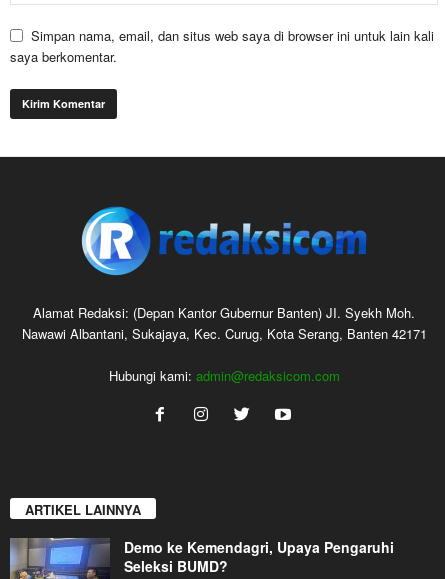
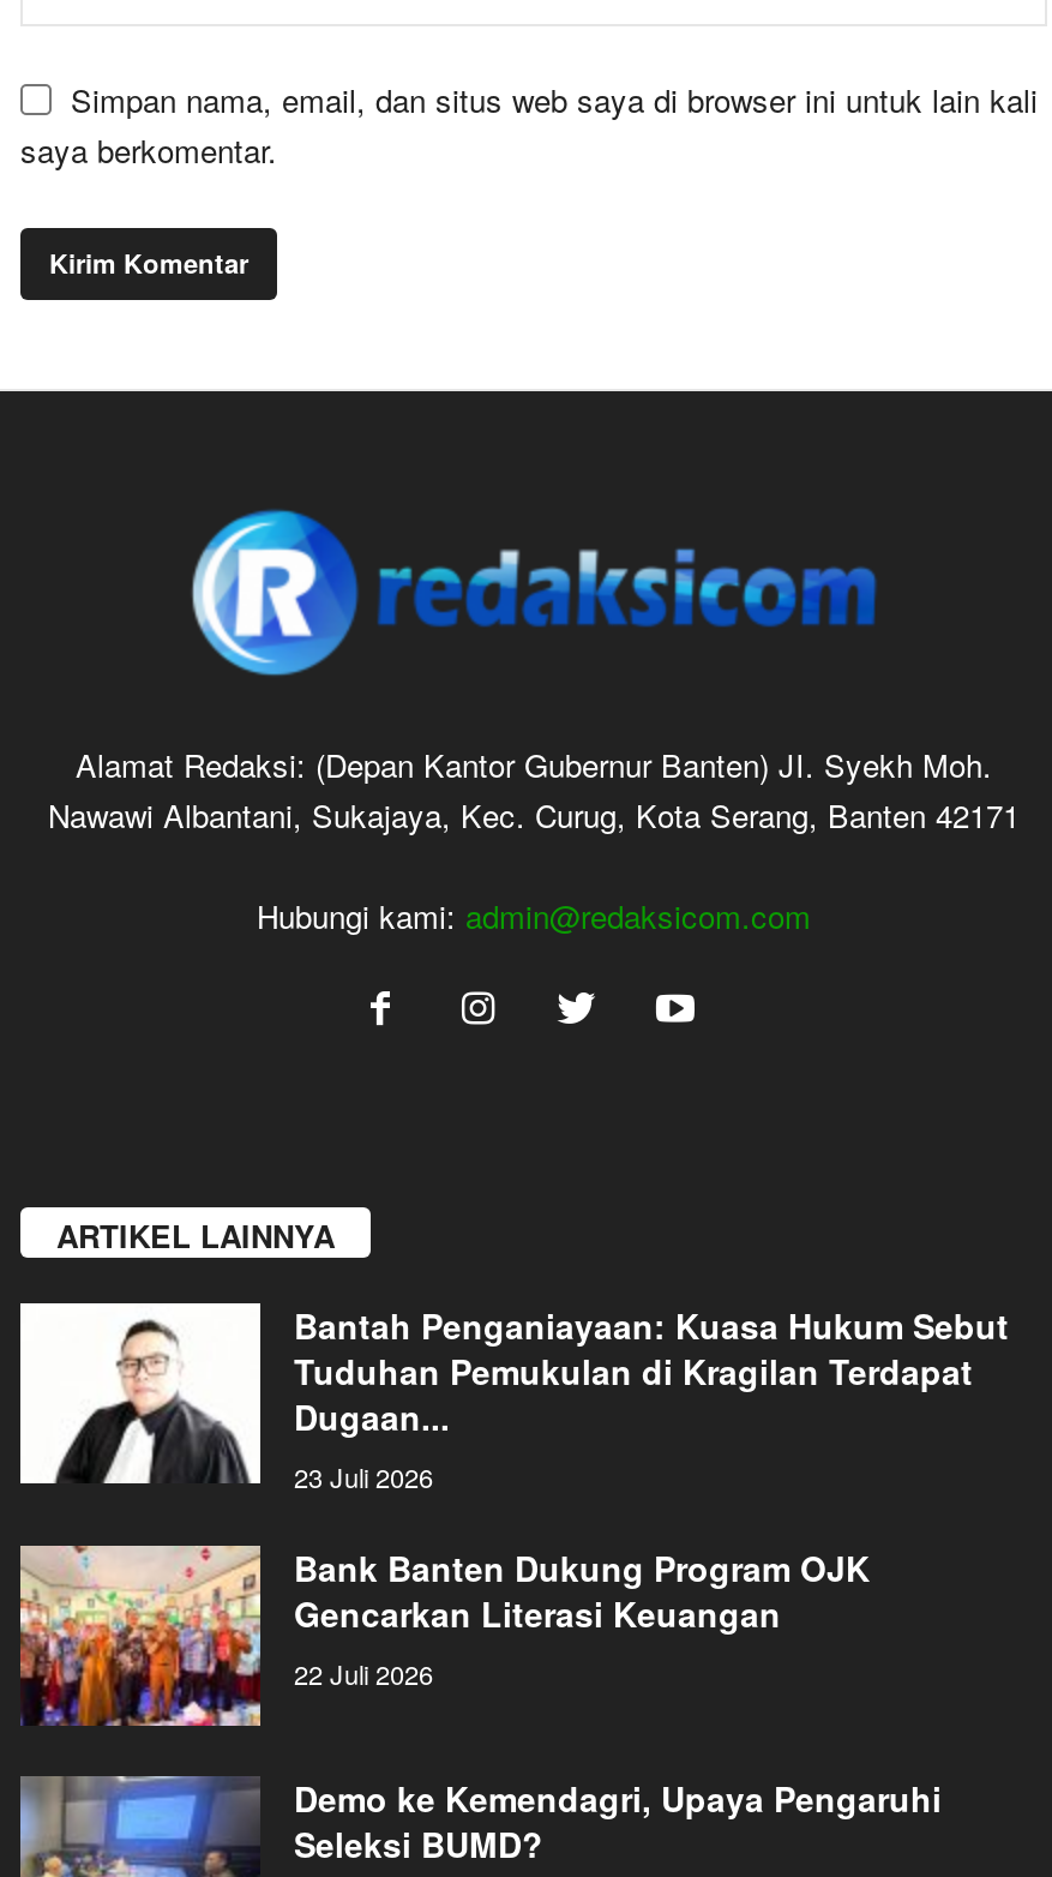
+ [image]
+ Bantah Penganiayaan: Kuasa Hukum Sebut
+ Tuduhan Pemukulan di Kragilan Terdapat
+ Dugaan...
+ 23 Juli 2026
+ Bank Banten Dukung Program OJK
+ Gencarkan Literasi Keuangan
+ 22 Juli 2026

+ [image]
